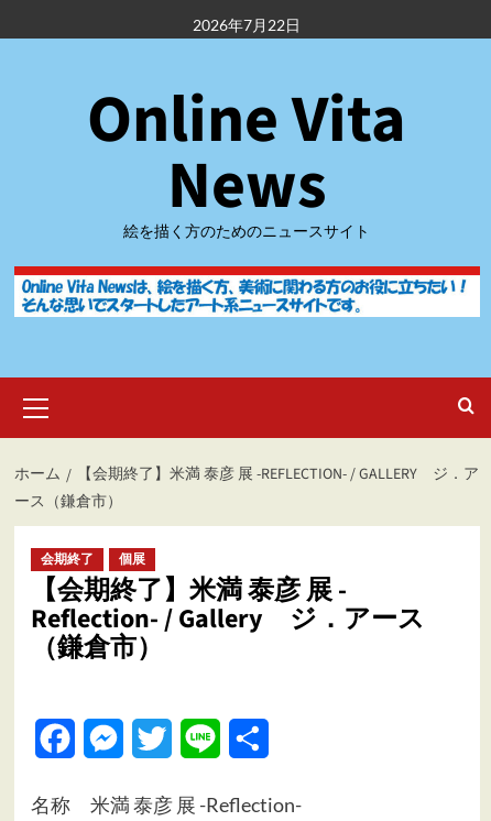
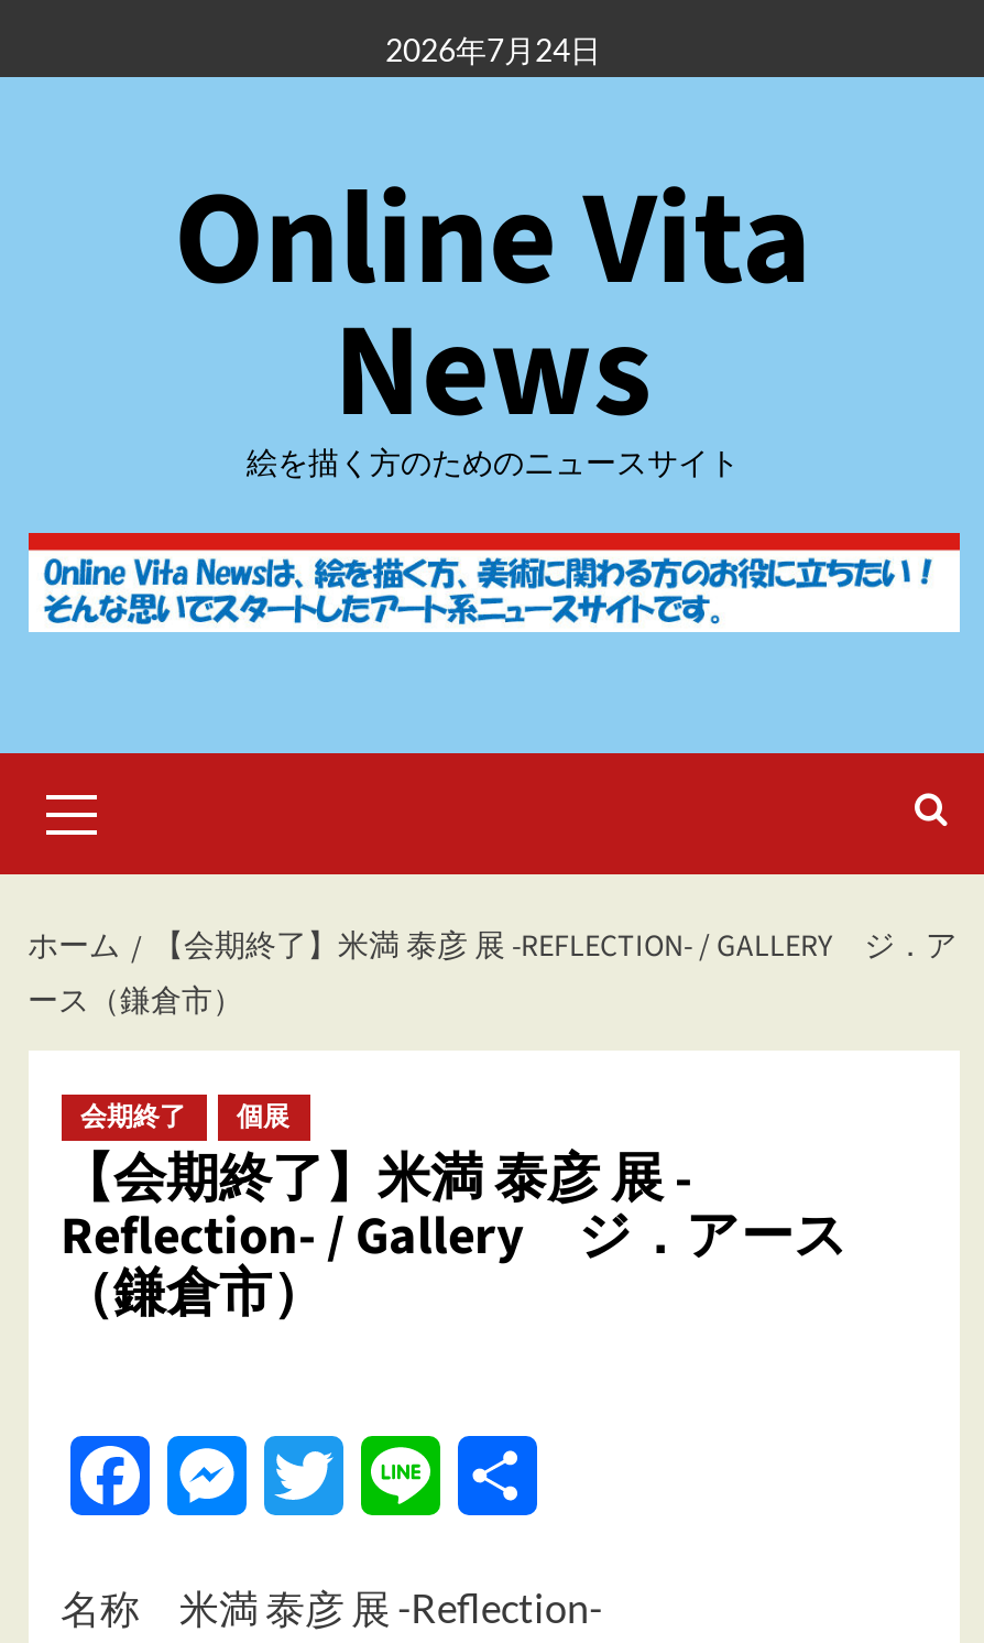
- 2026年7月22日
+ 2026年7月24日
